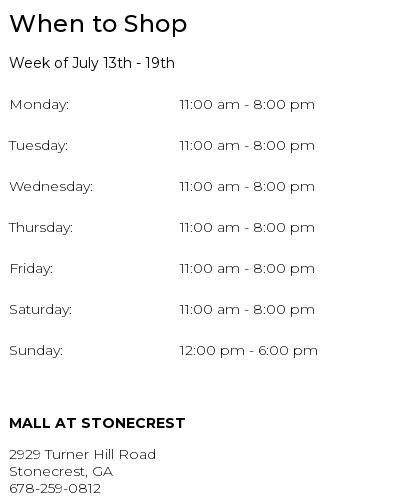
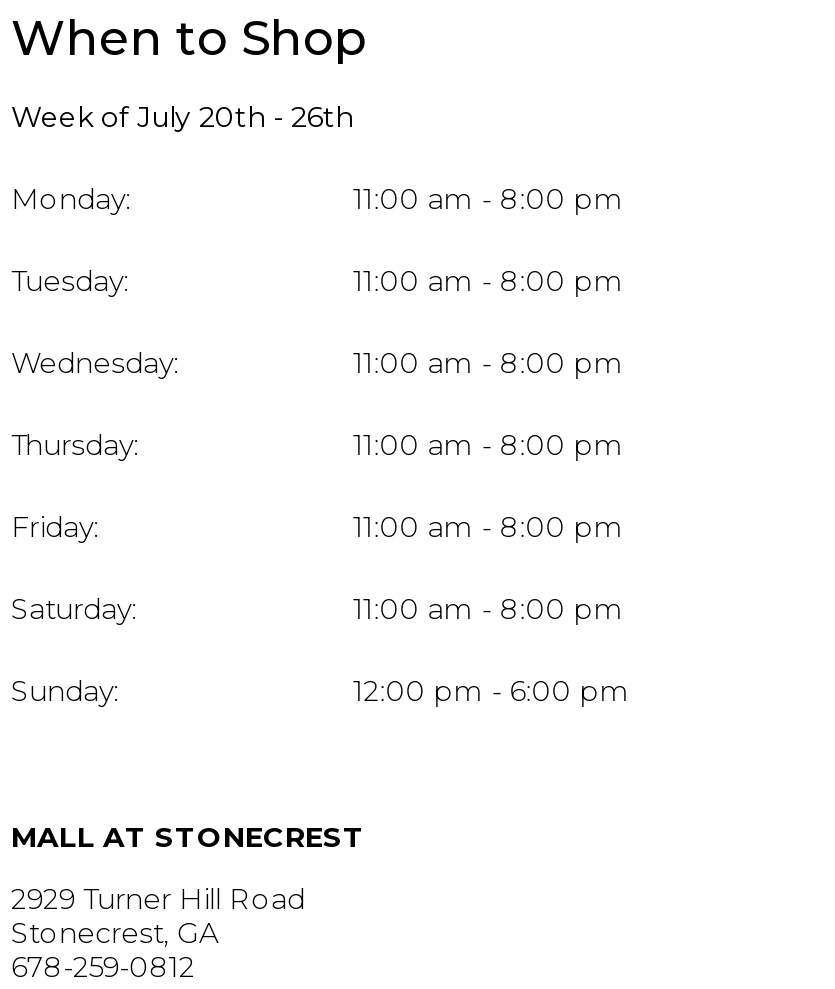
- Week of July 13th - 19th
+ Week of July 20th - 26th
